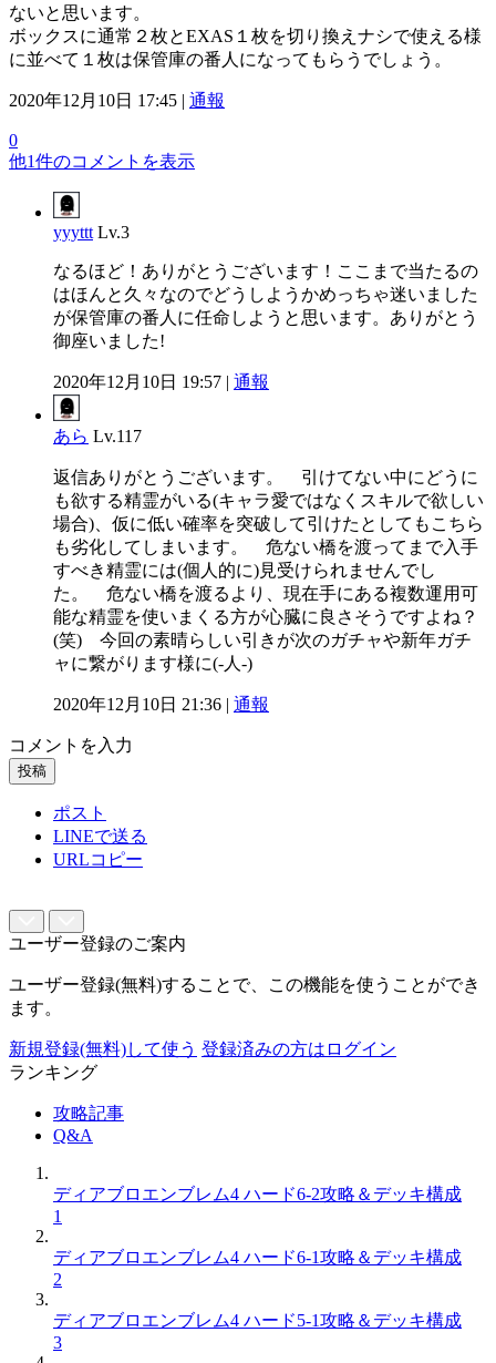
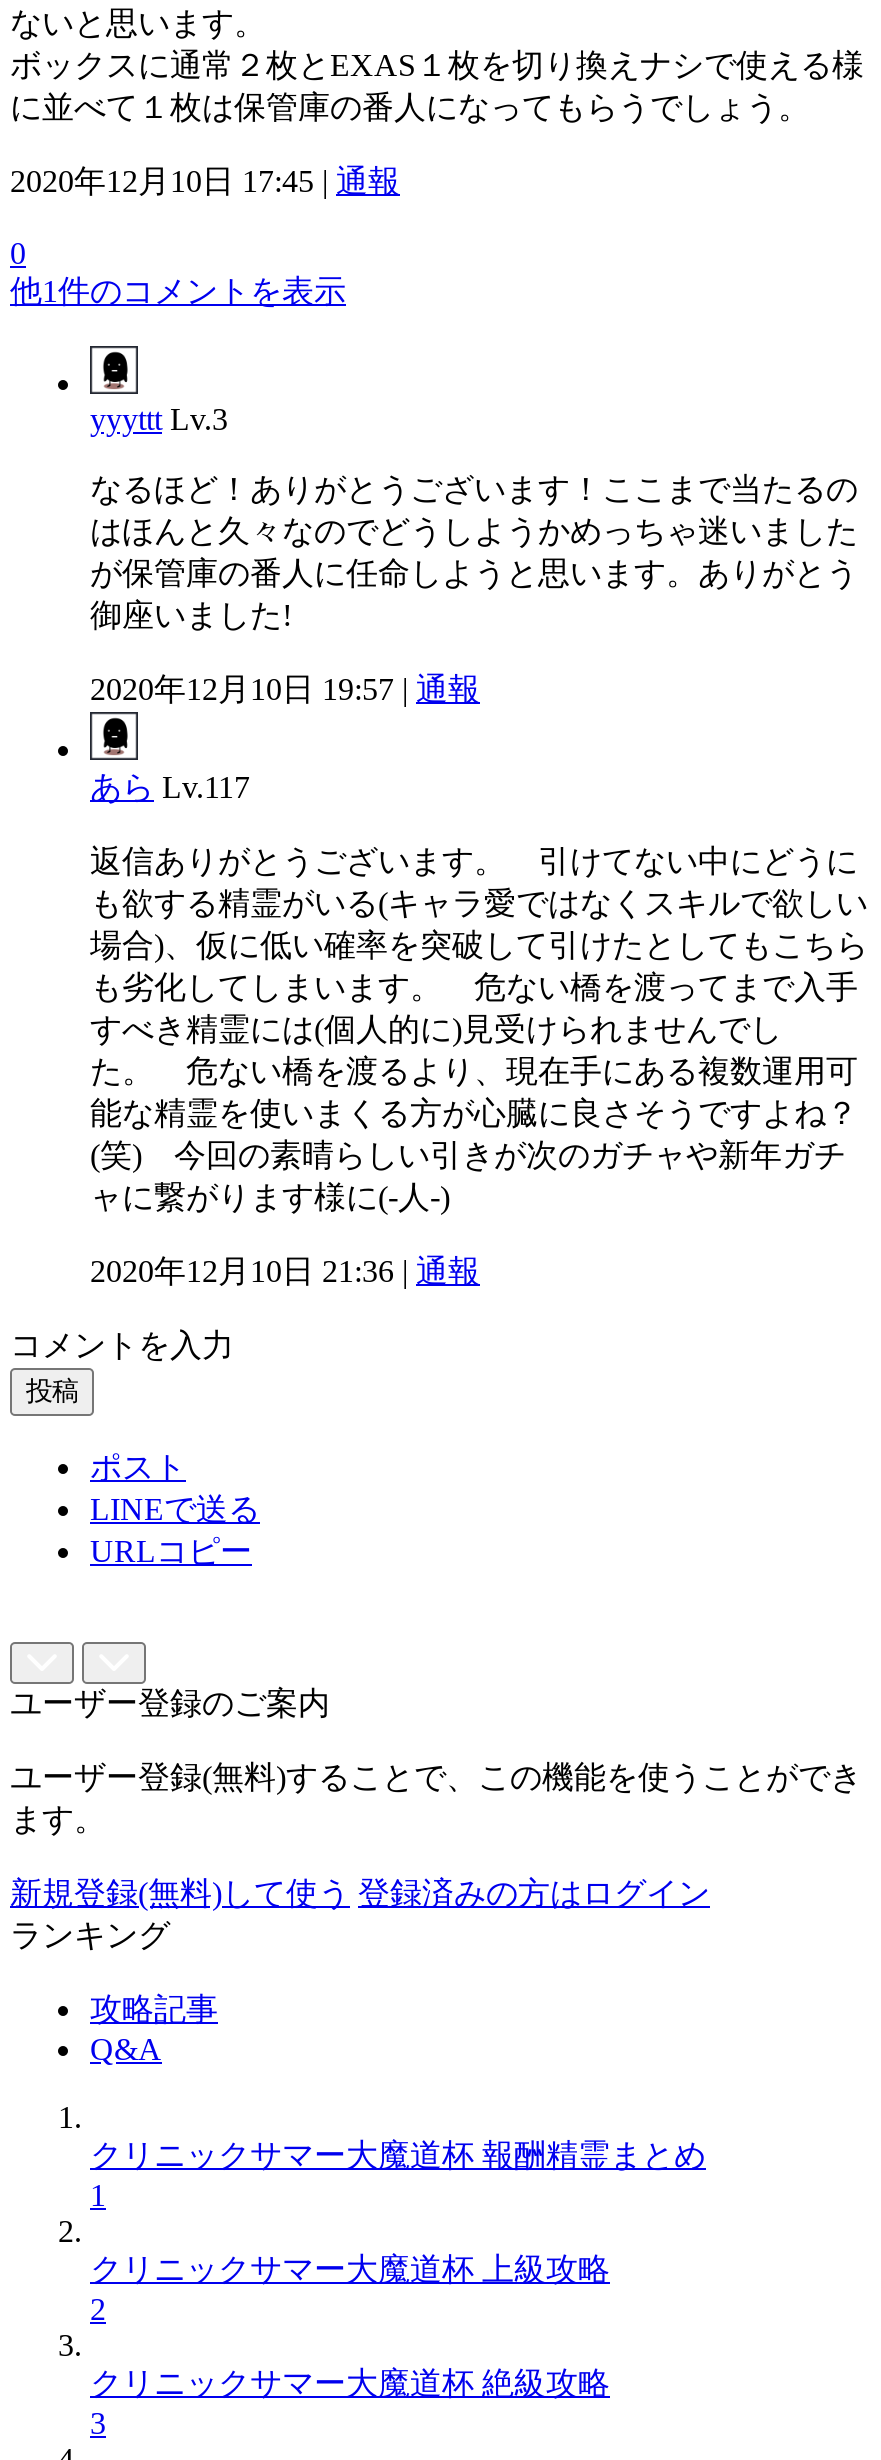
- ディアブロエンブレム4 ハード6-2攻略＆デッキ構成
+ クリニックサマー大魔道杯 報酬精霊まとめ

- ディアブロエンブレム4 ハード6-1攻略＆デッキ構成
+ クリニックサマー大魔道杯 上級攻略

- ディアブロエンブレム4 ハード5-1攻略＆デッキ構成
+ クリニックサマー大魔道杯 絶級攻略
